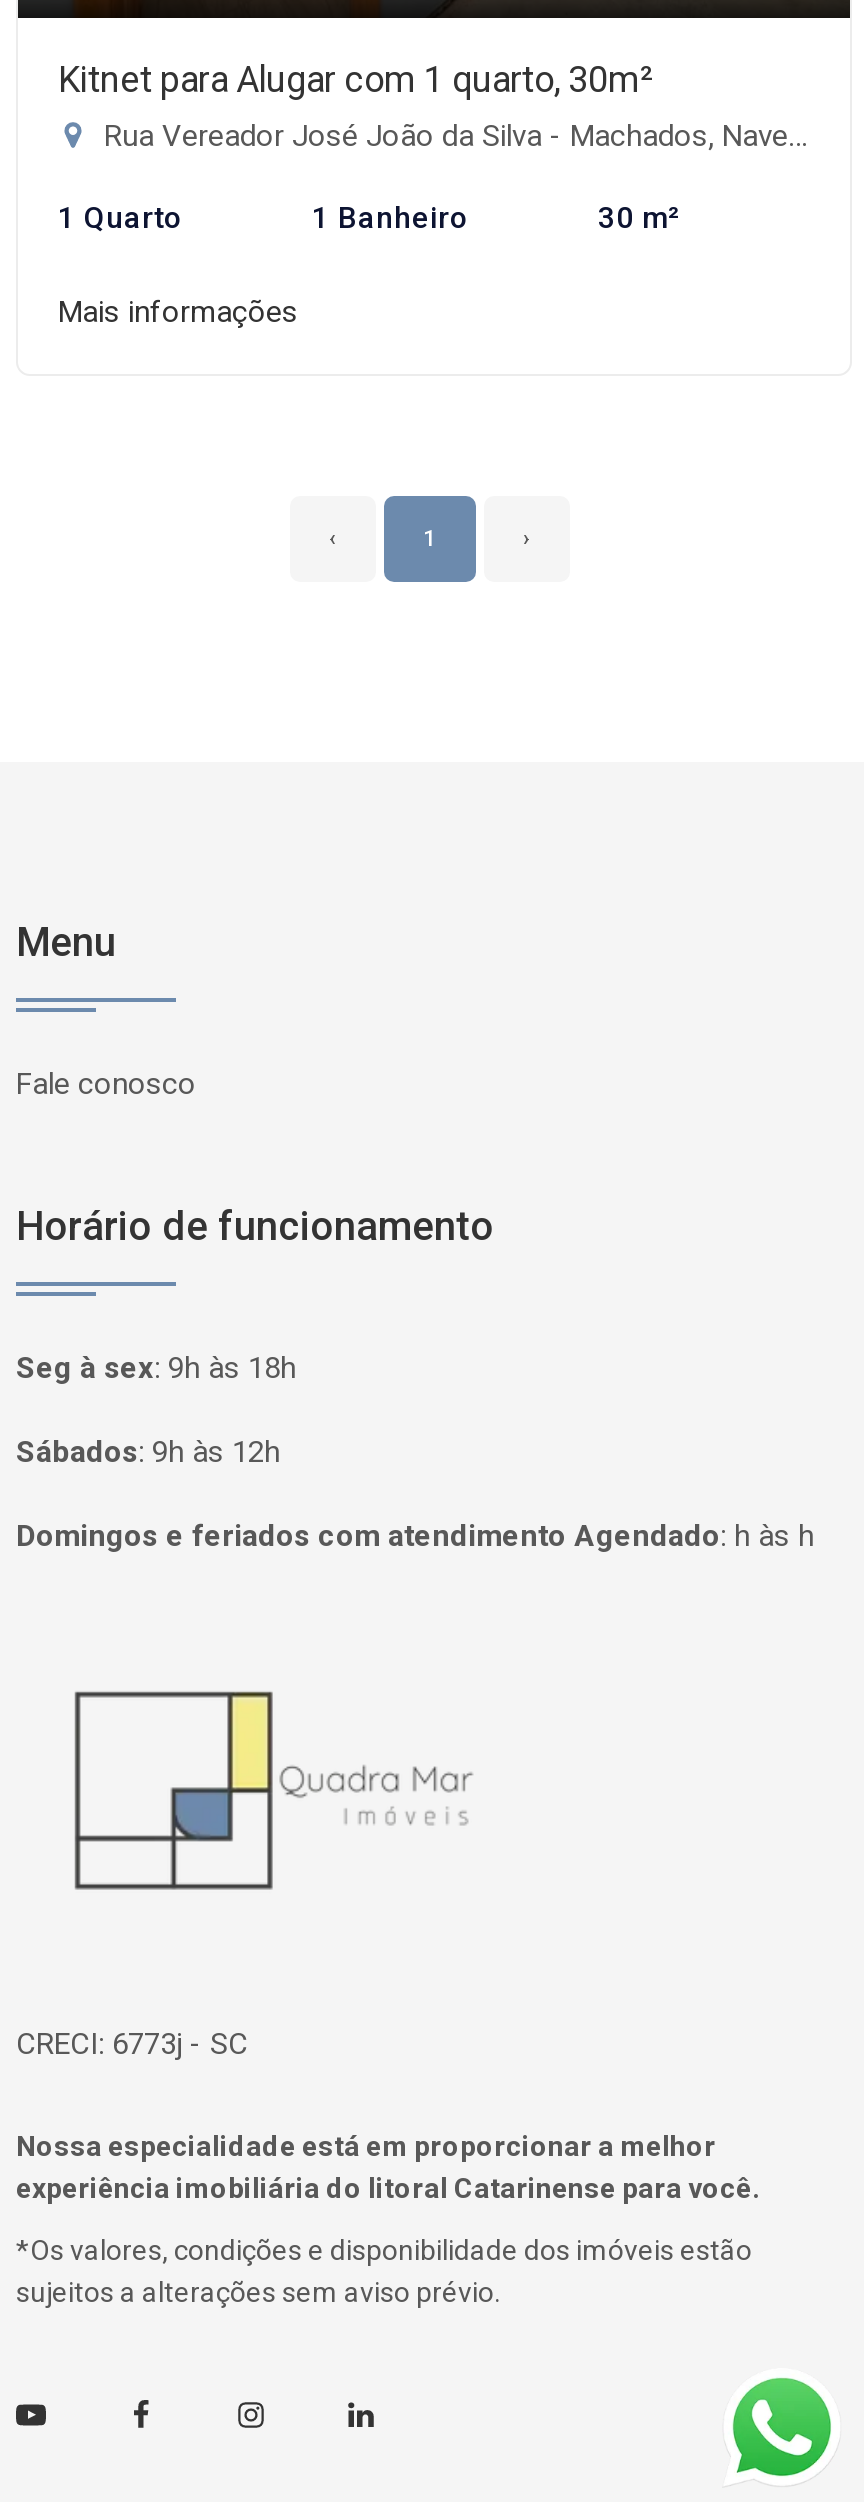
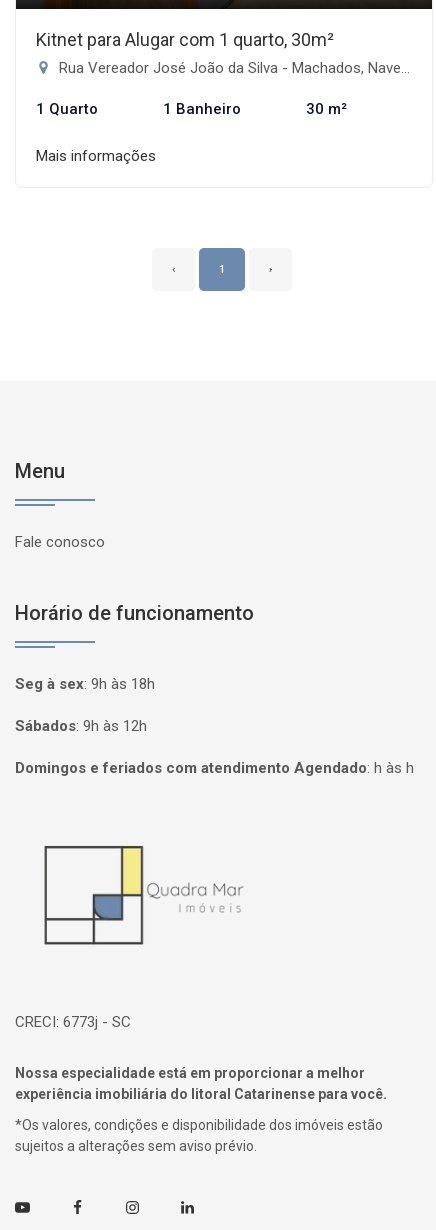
- [image]
